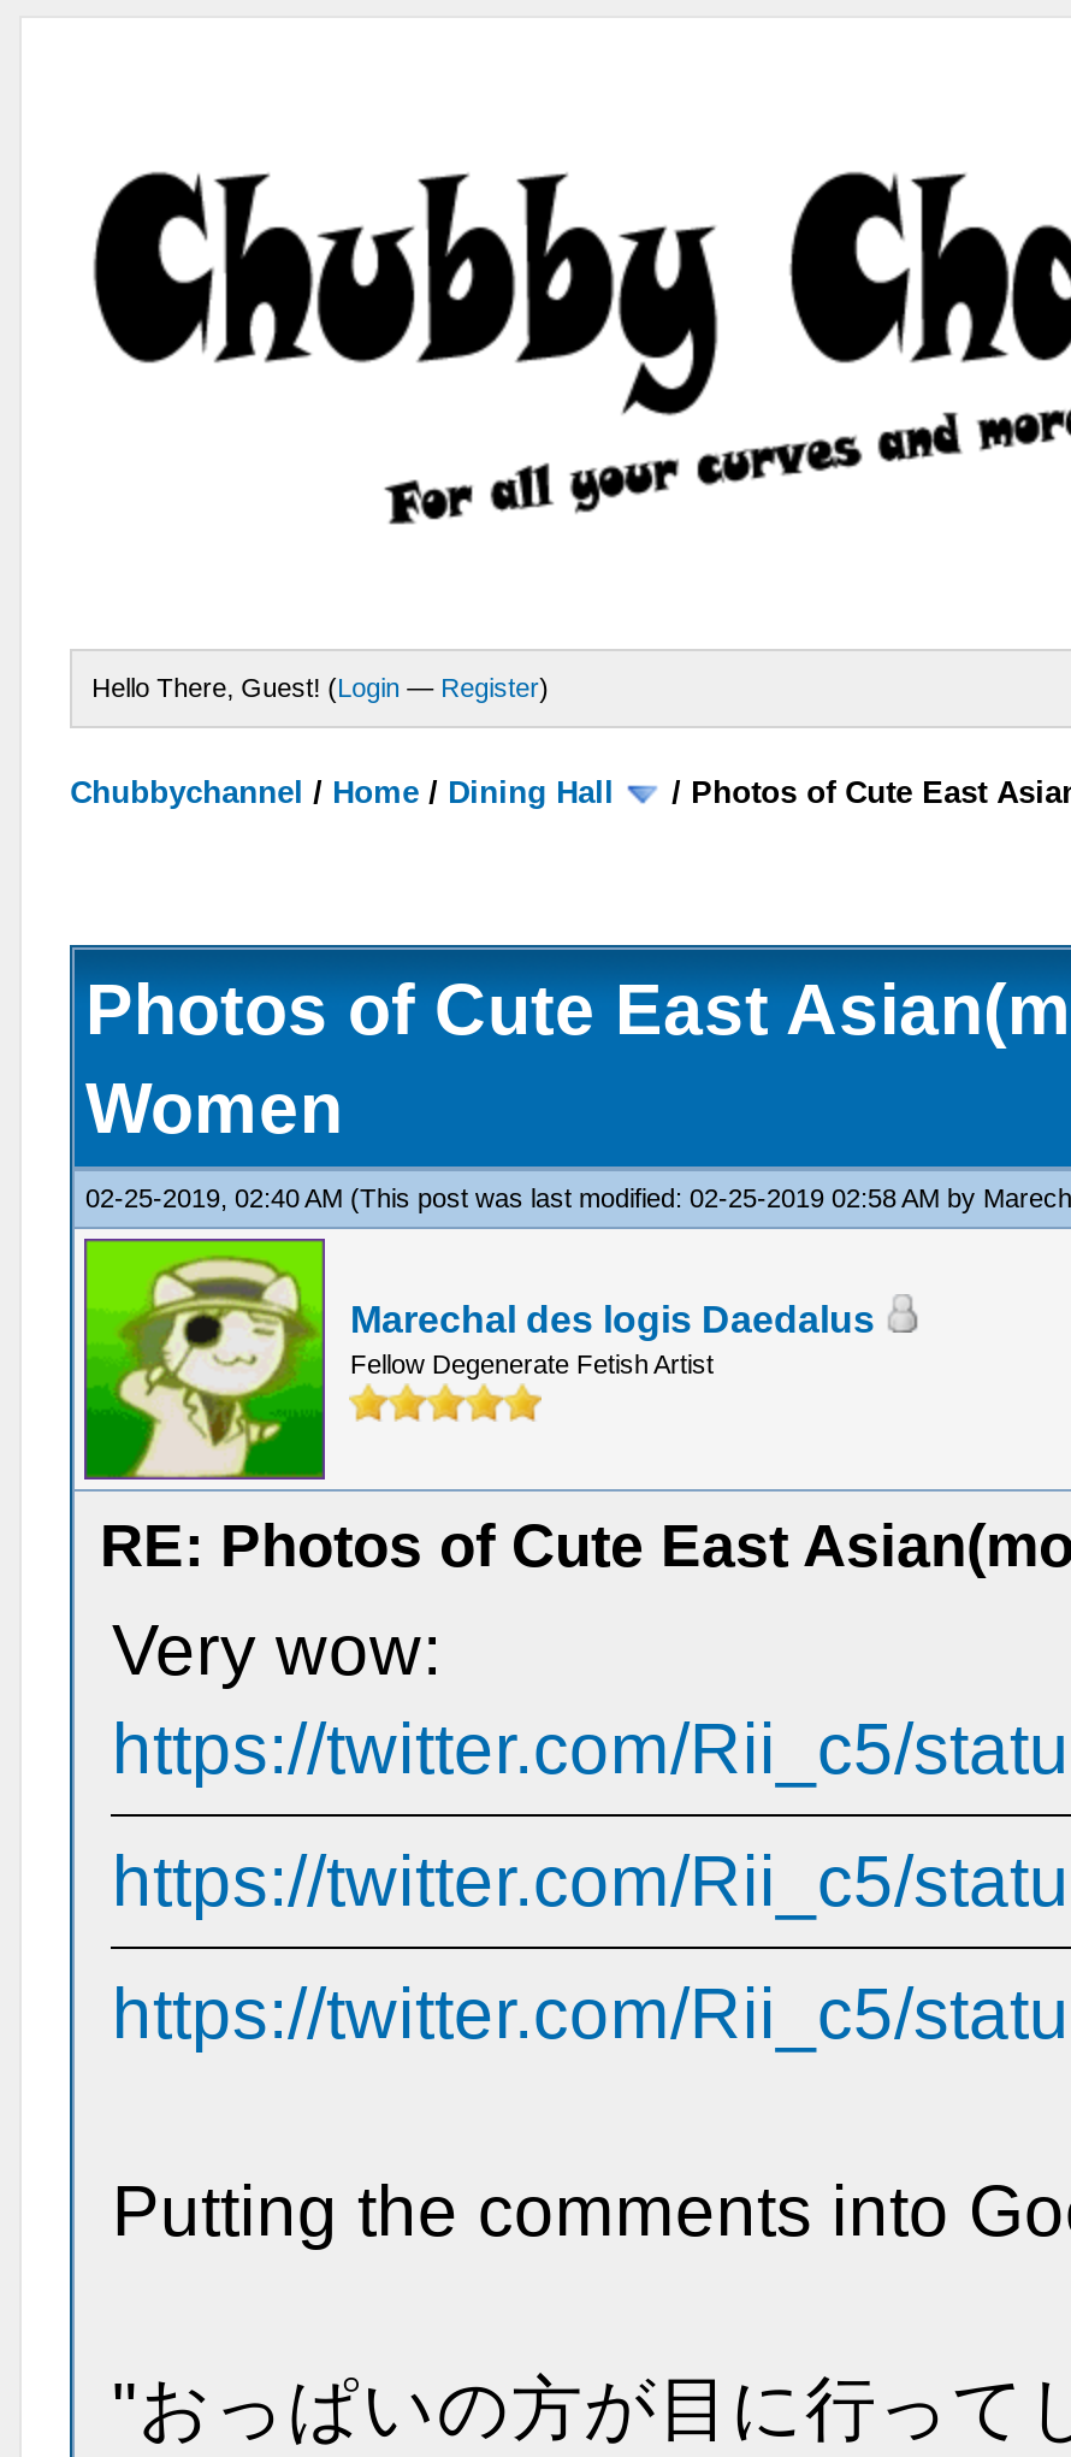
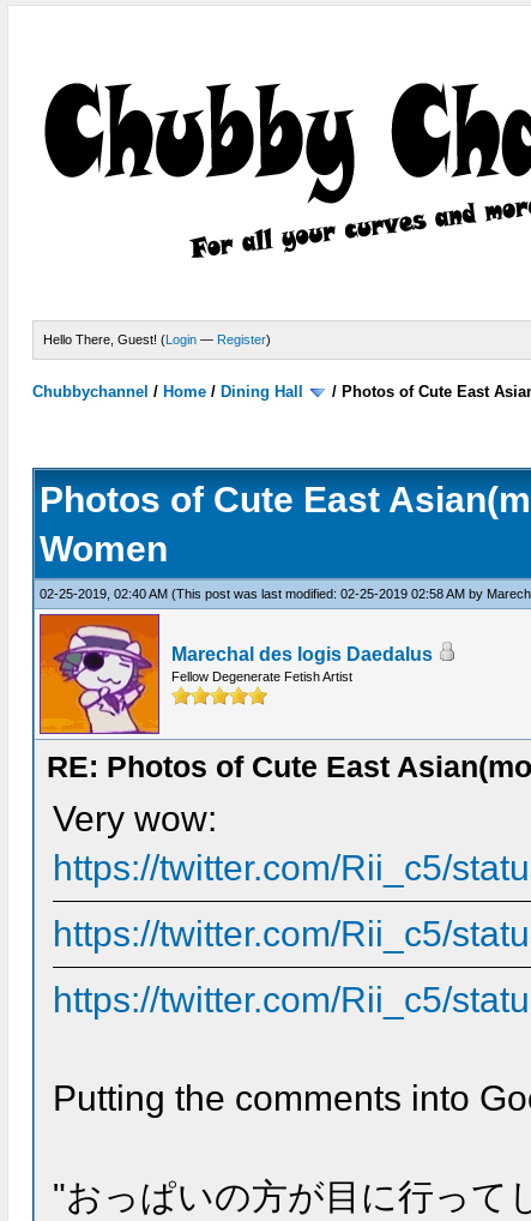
- [image]
+ [image]
